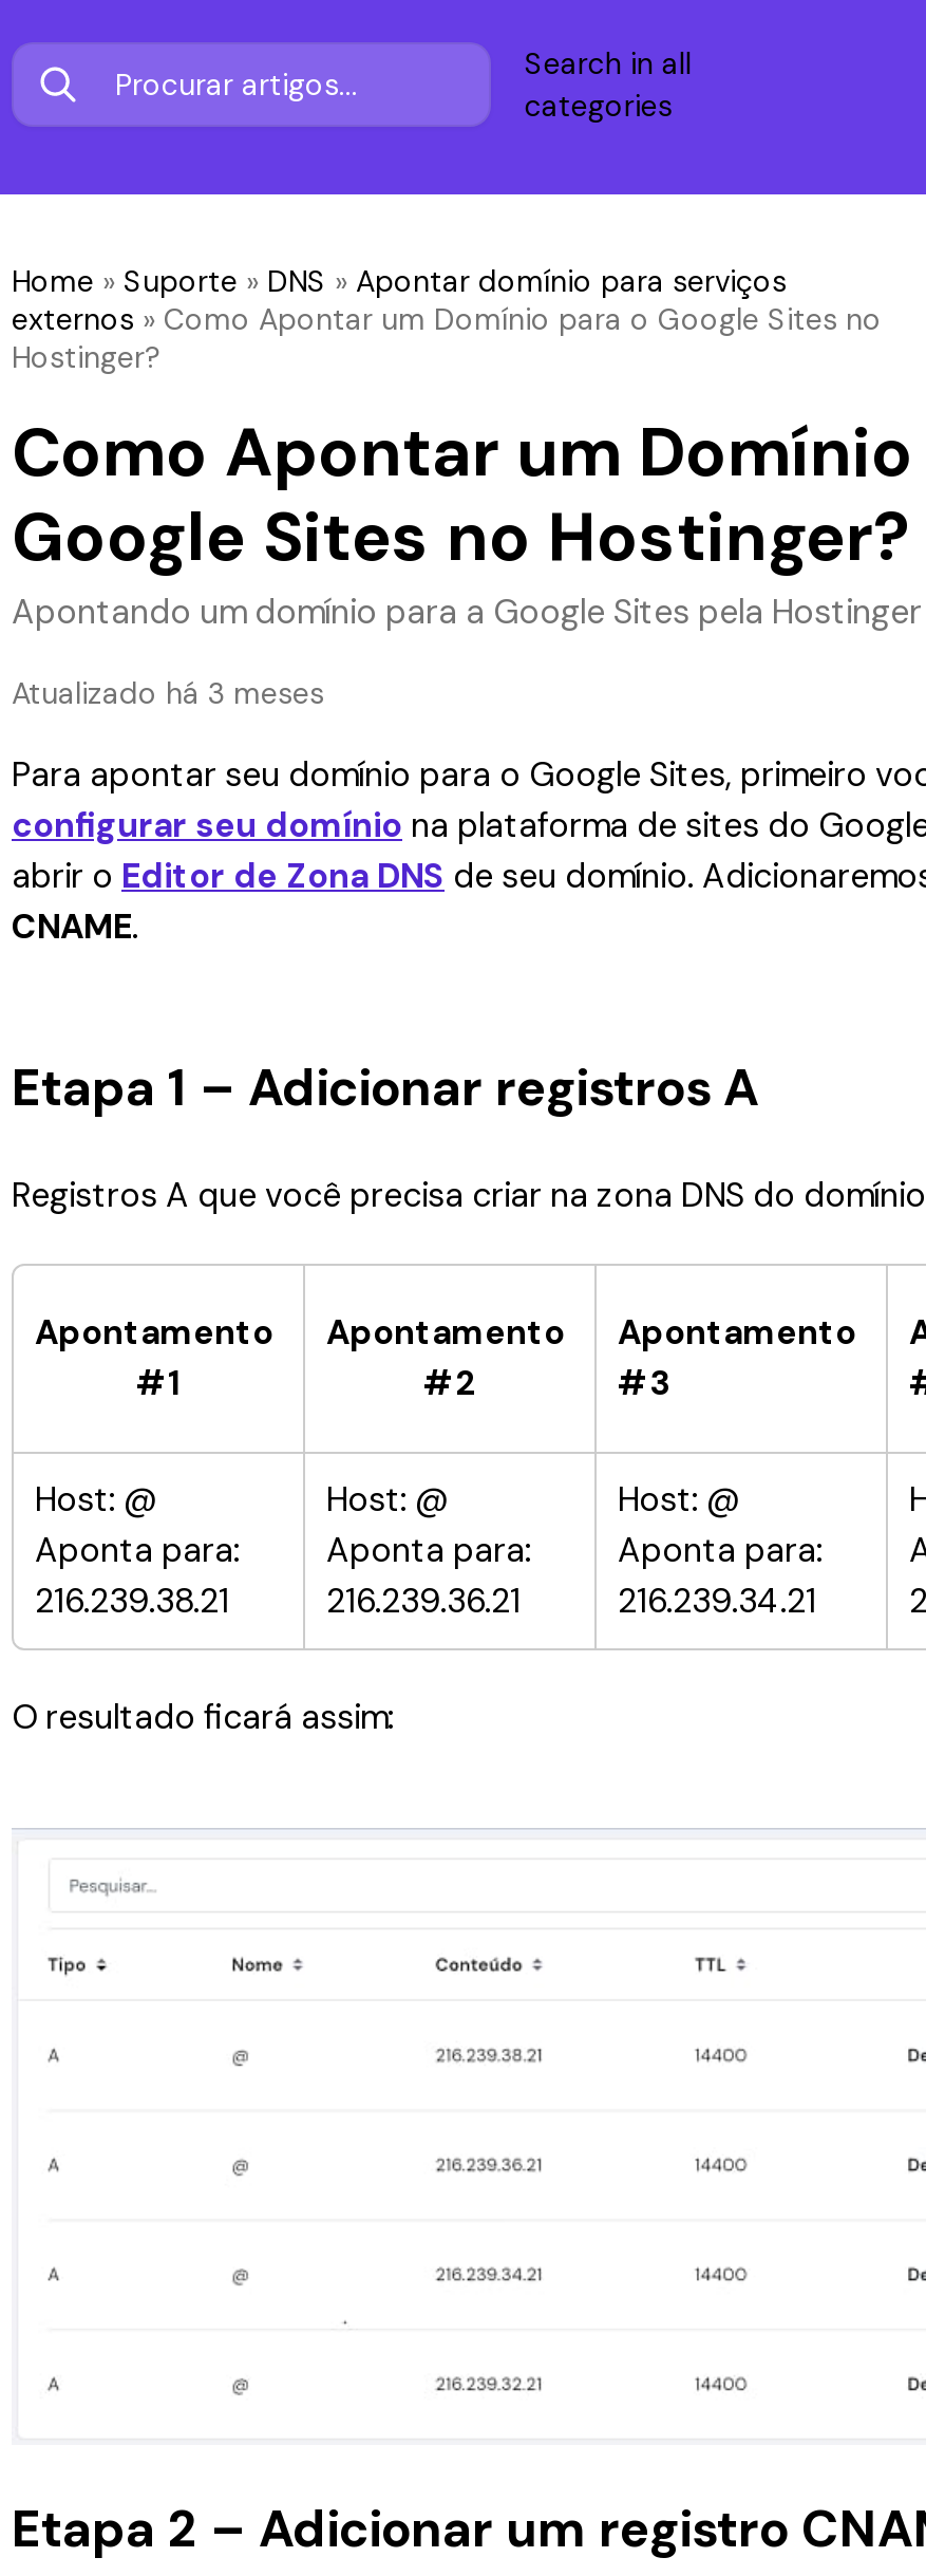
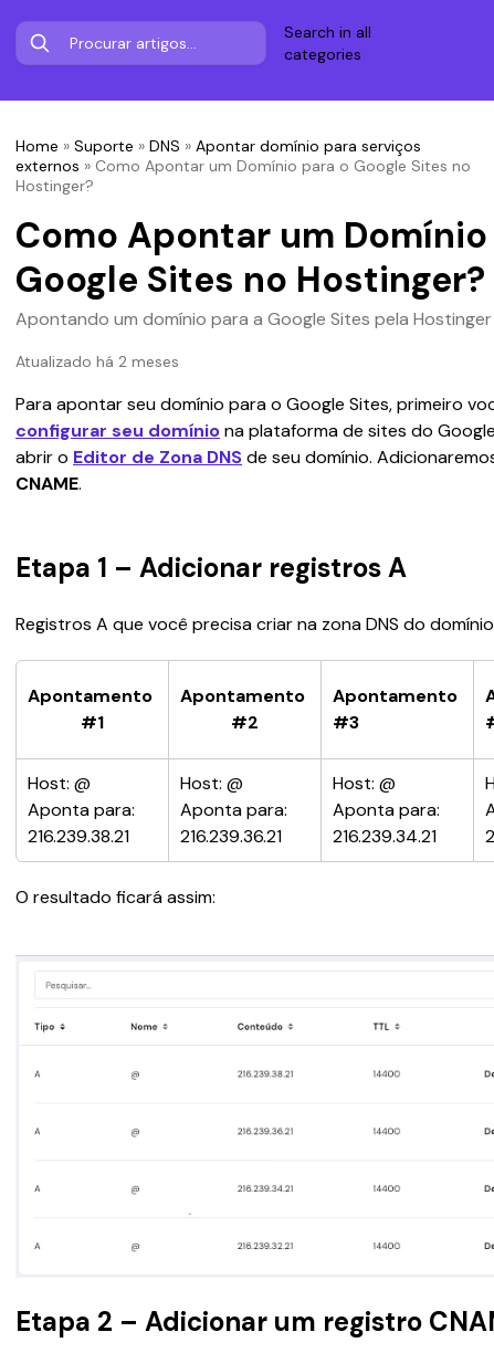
- Atualizado há 3 meses
+ Atualizado há 2 meses
